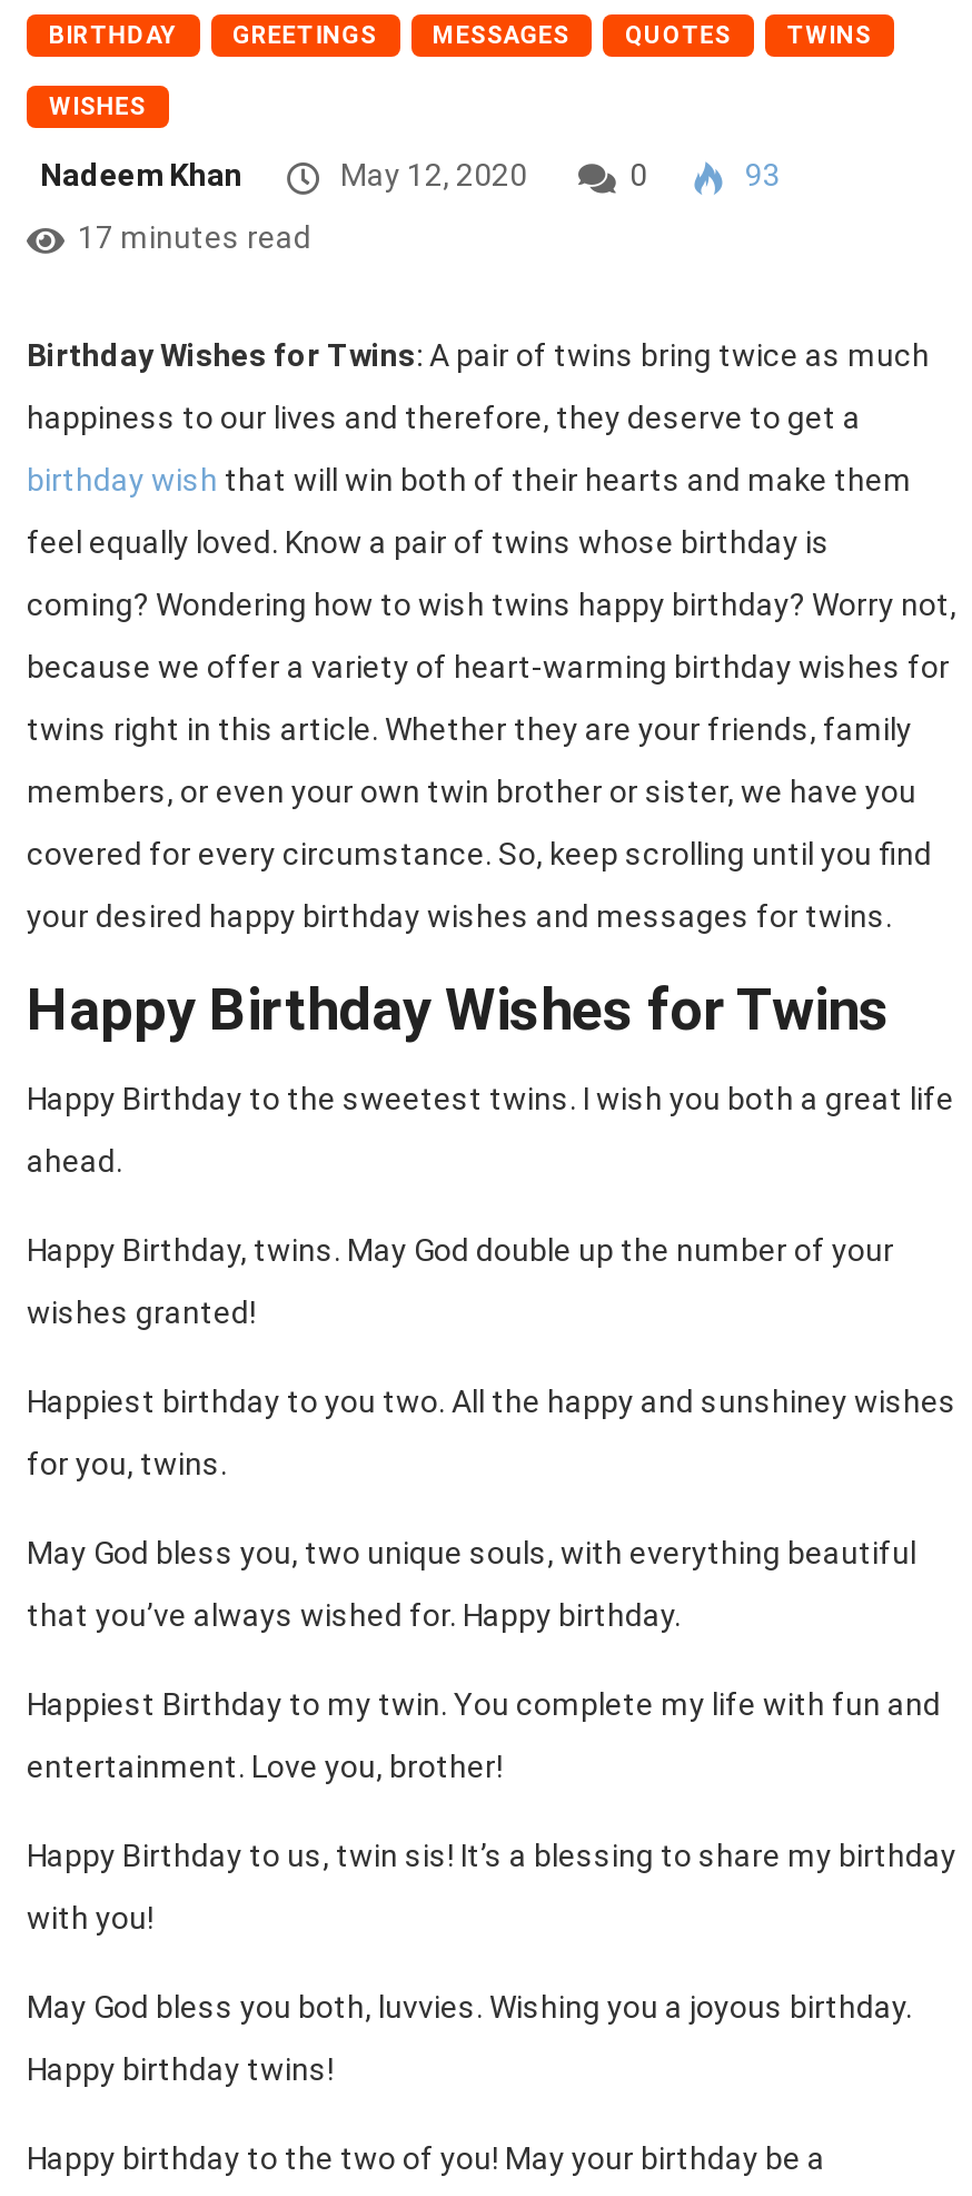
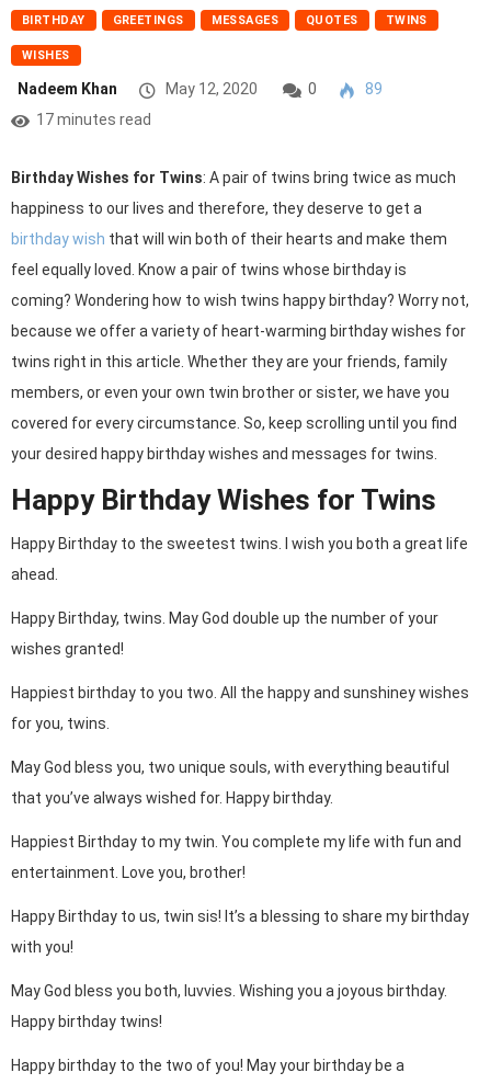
- 93
+ 89
